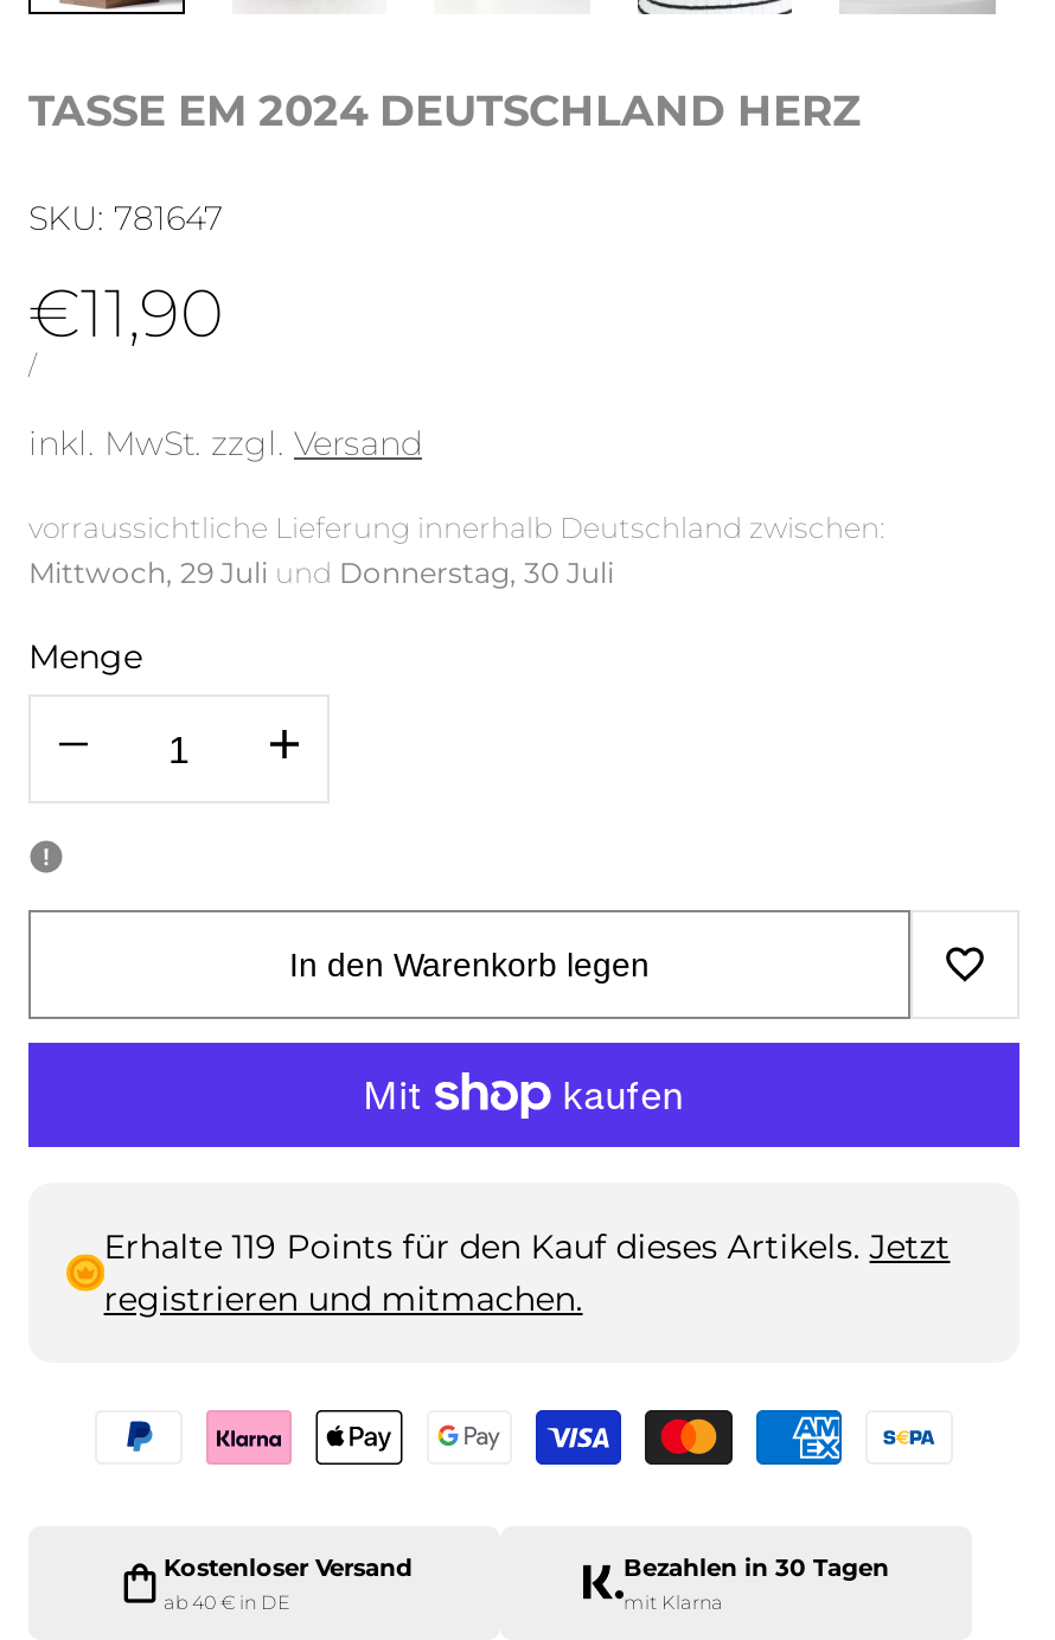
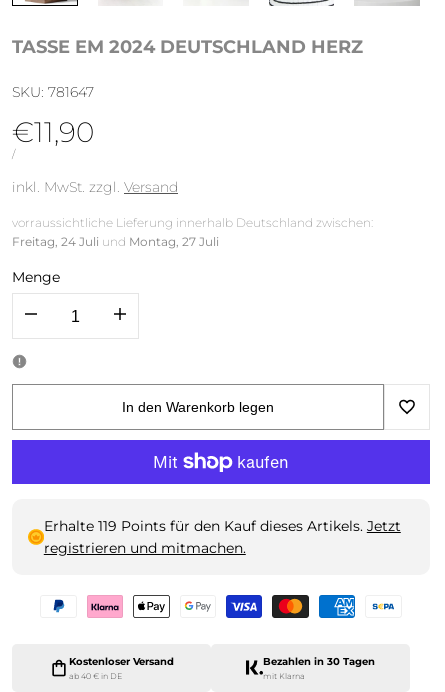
- Mittwoch, 29 Juli und Donnerstag, 30 Juli
+ Freitag, 24 Juli und Montag, 27 Juli
